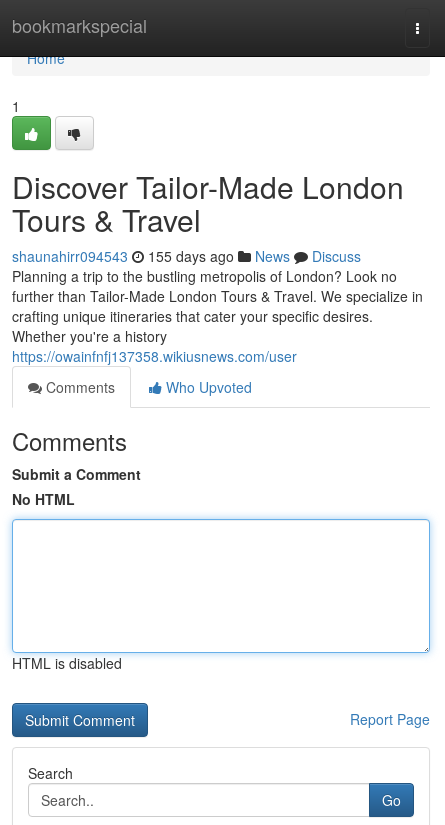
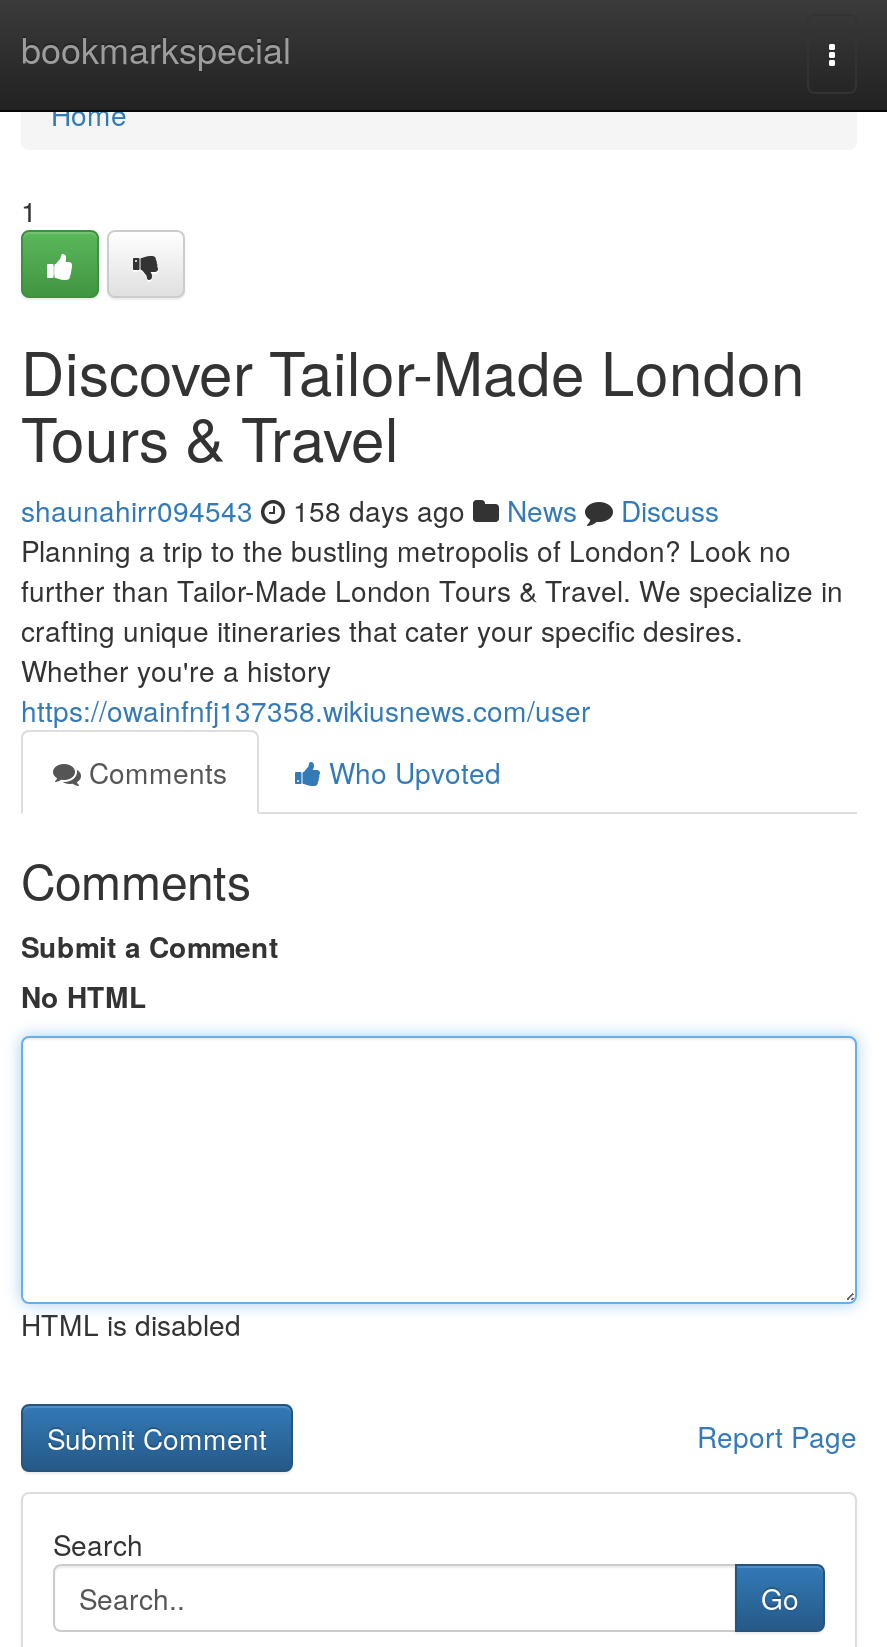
- shaunahirr094543 155 days ago News Discuss
+ shaunahirr094543 158 days ago News Discuss
